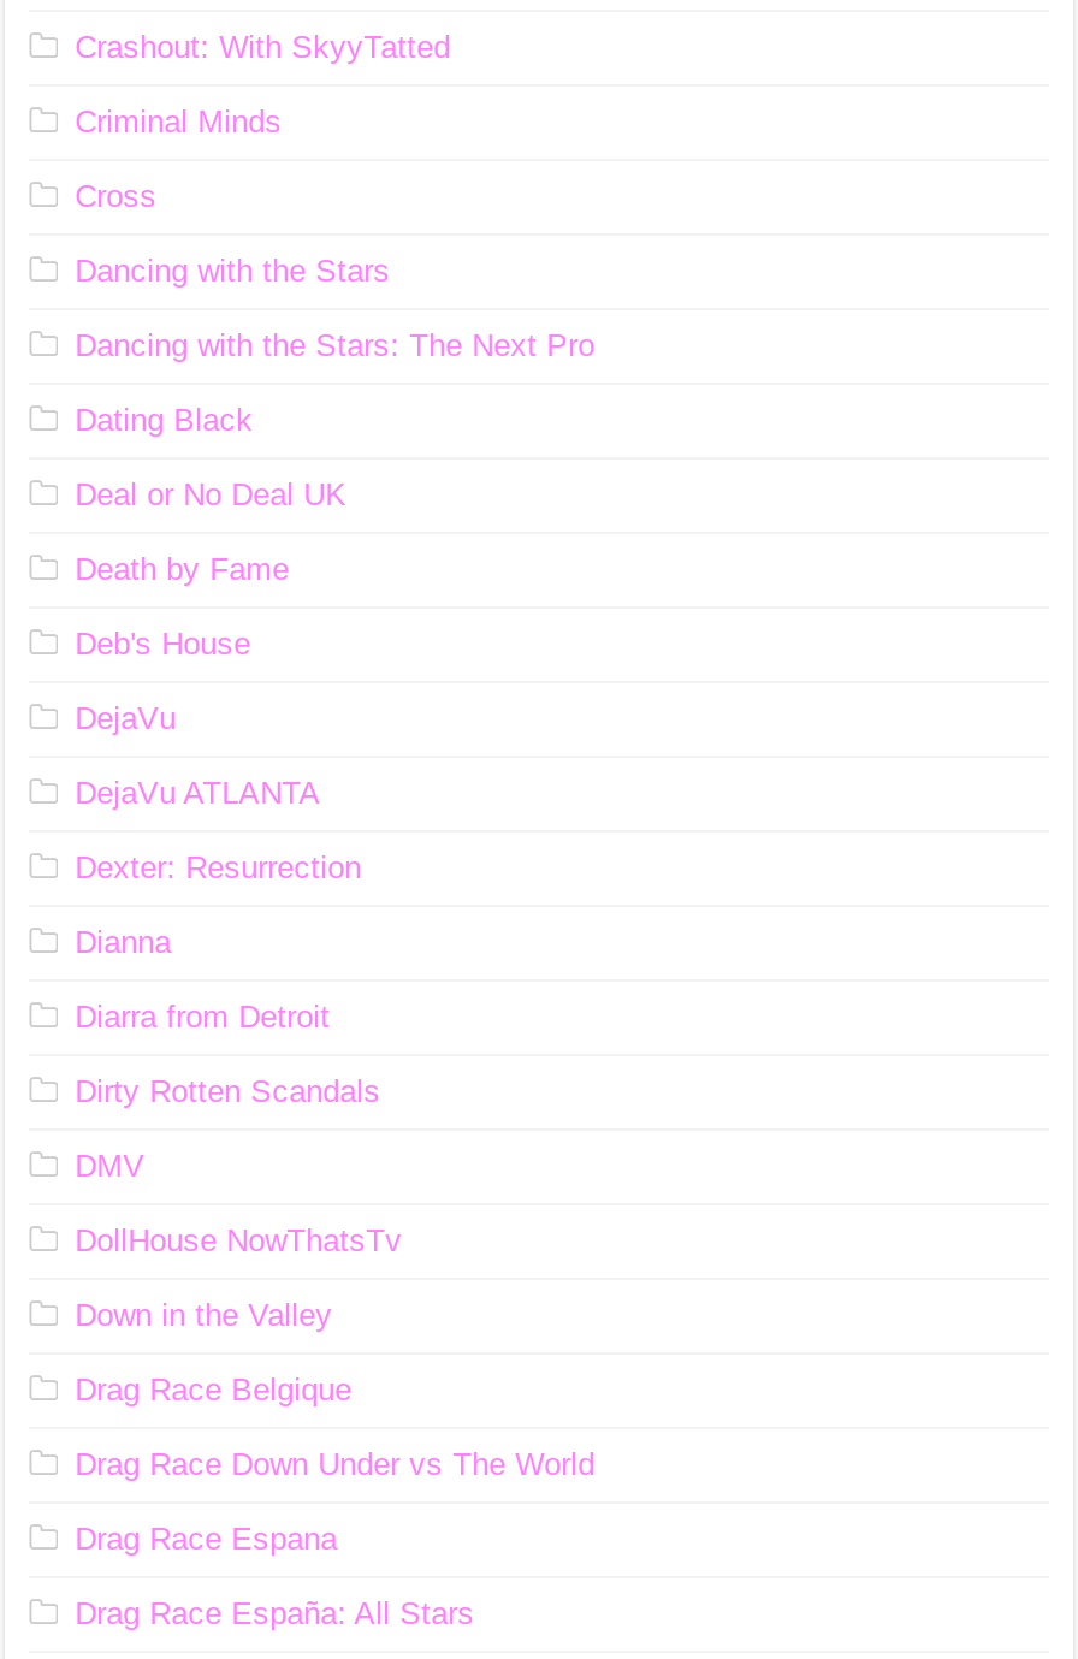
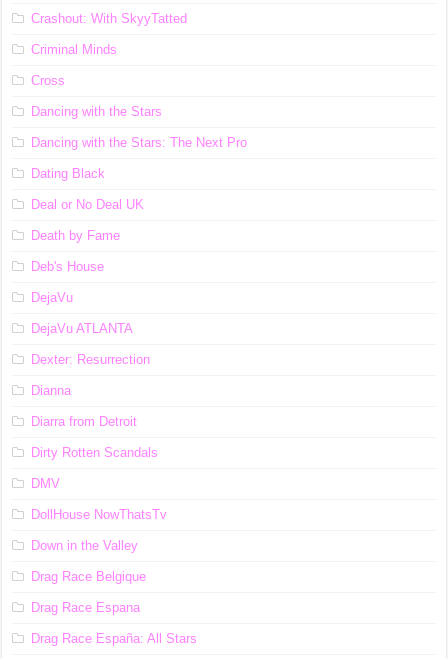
- Drag Race Down Under vs The World
